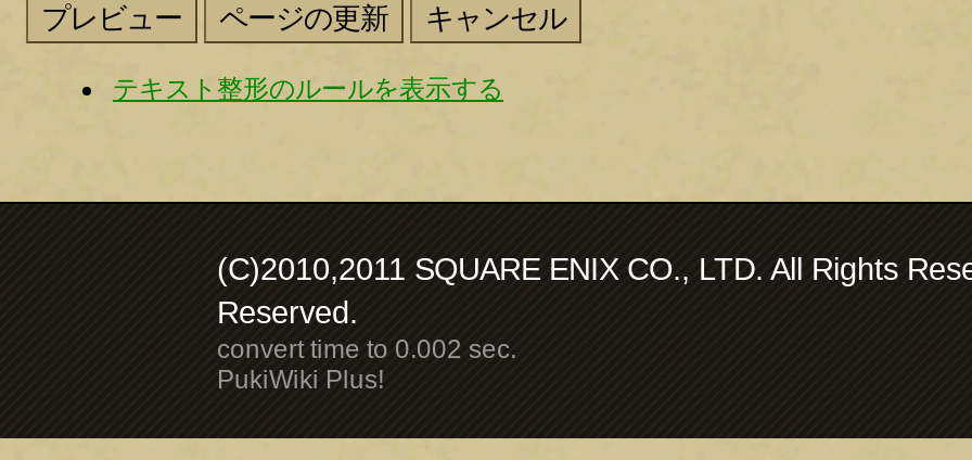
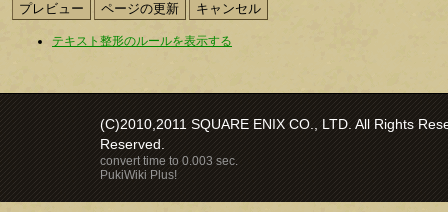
- convert time to 0.002 sec.
+ convert time to 0.003 sec.
